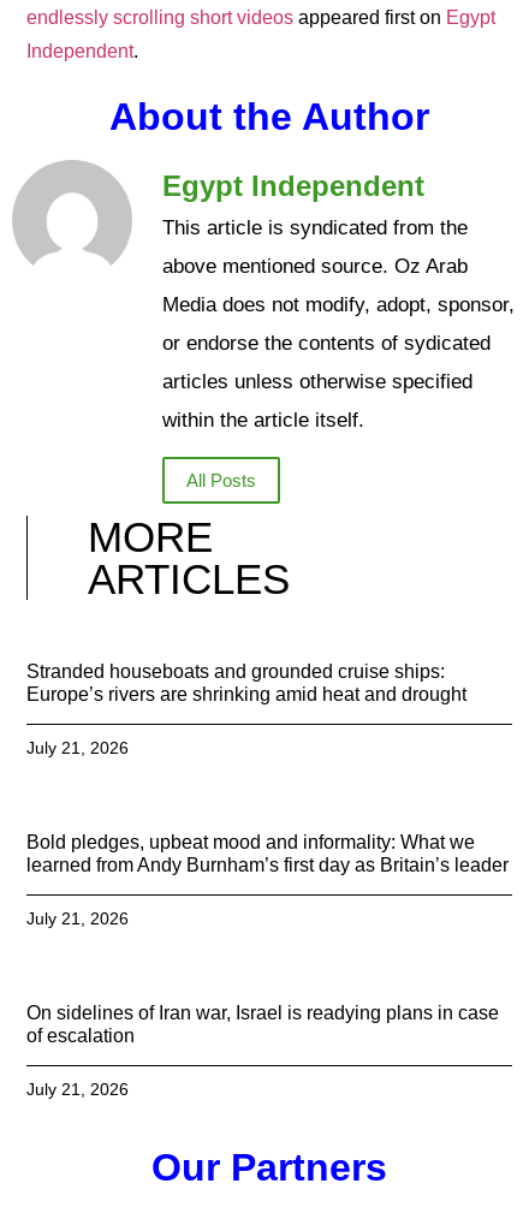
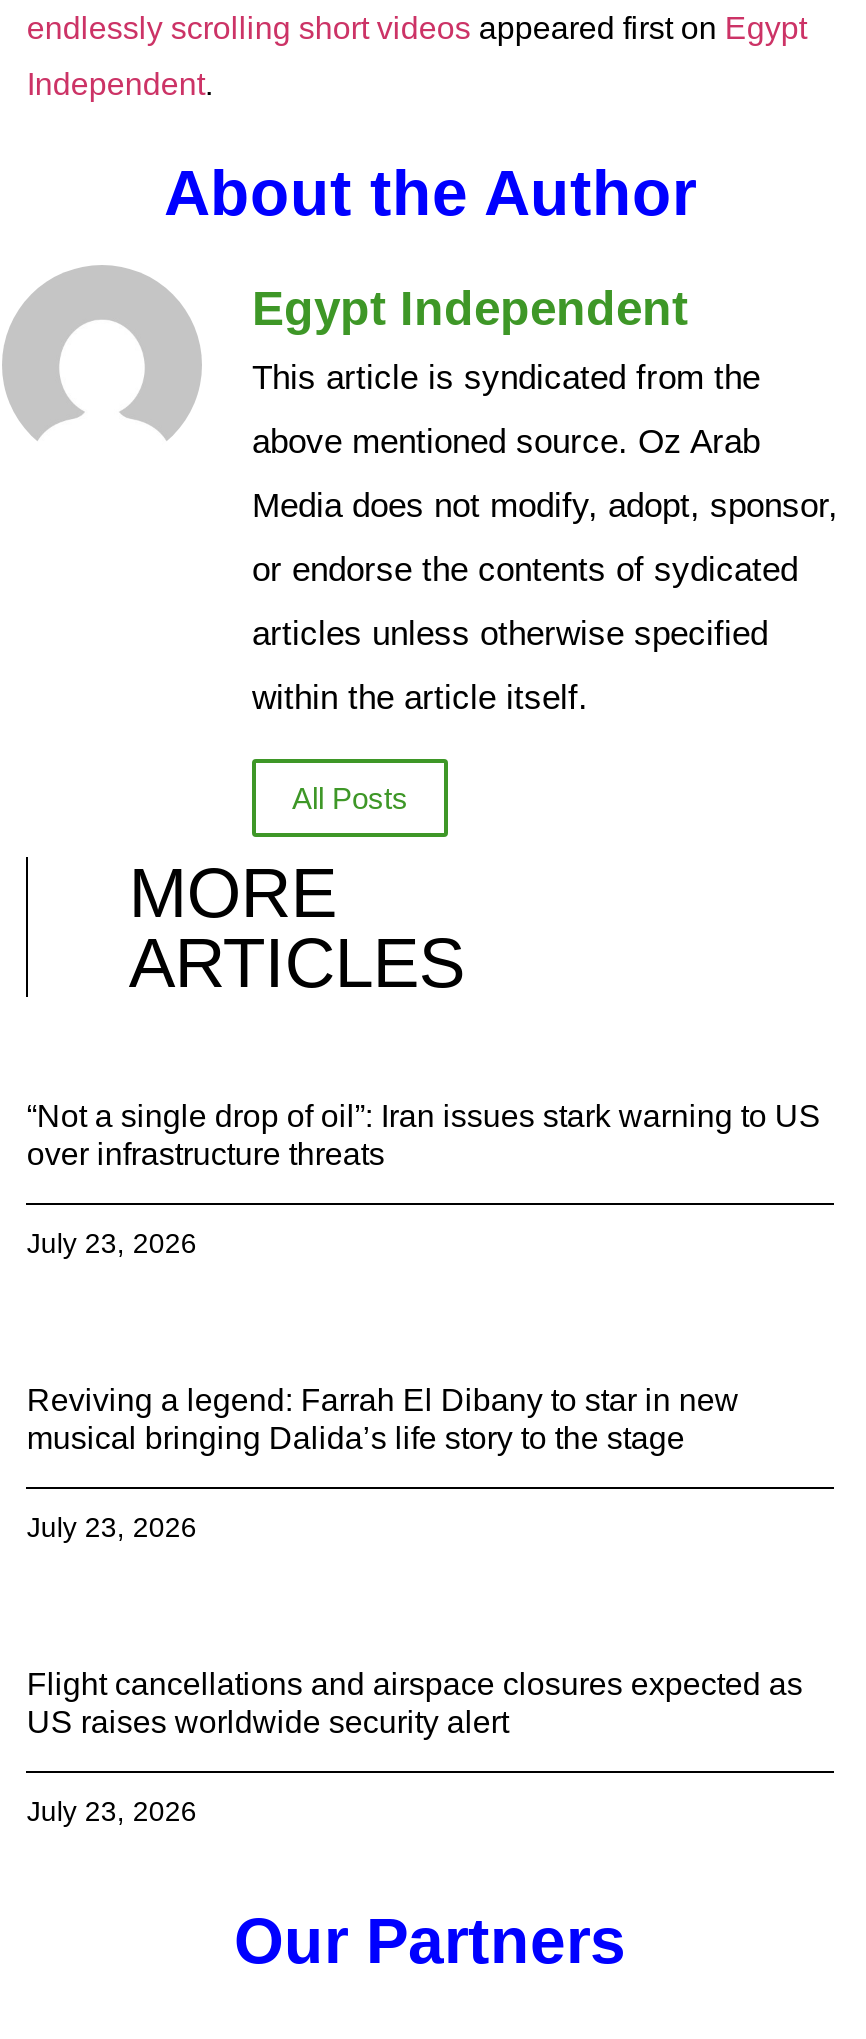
- Stranded houseboats and grounded cruise ships:
- Europe’s rivers are shrinking amid heat and drought
+ “Not a single drop of oil”: Iran issues stark warning to US
+ over infrastructure threats

- July 21, 2026
+ July 23, 2026

- Bold pledges, upbeat mood and informality: What we
- learned from Andy Burnham’s first day as Britain’s leader
+ Reviving a legend: Farrah El Dibany to star in new
+ musical bringing Dalida’s life story to the stage

- July 21, 2026
+ July 23, 2026

- On sidelines of Iran war, Israel is readying plans in case
- of escalation
+ Flight cancellations and airspace closures expected as
+ US raises worldwide security alert

- July 21, 2026
+ July 23, 2026
